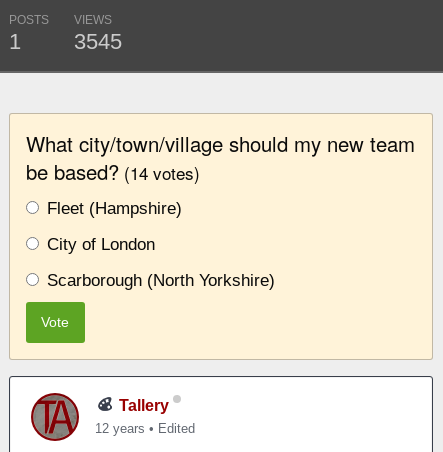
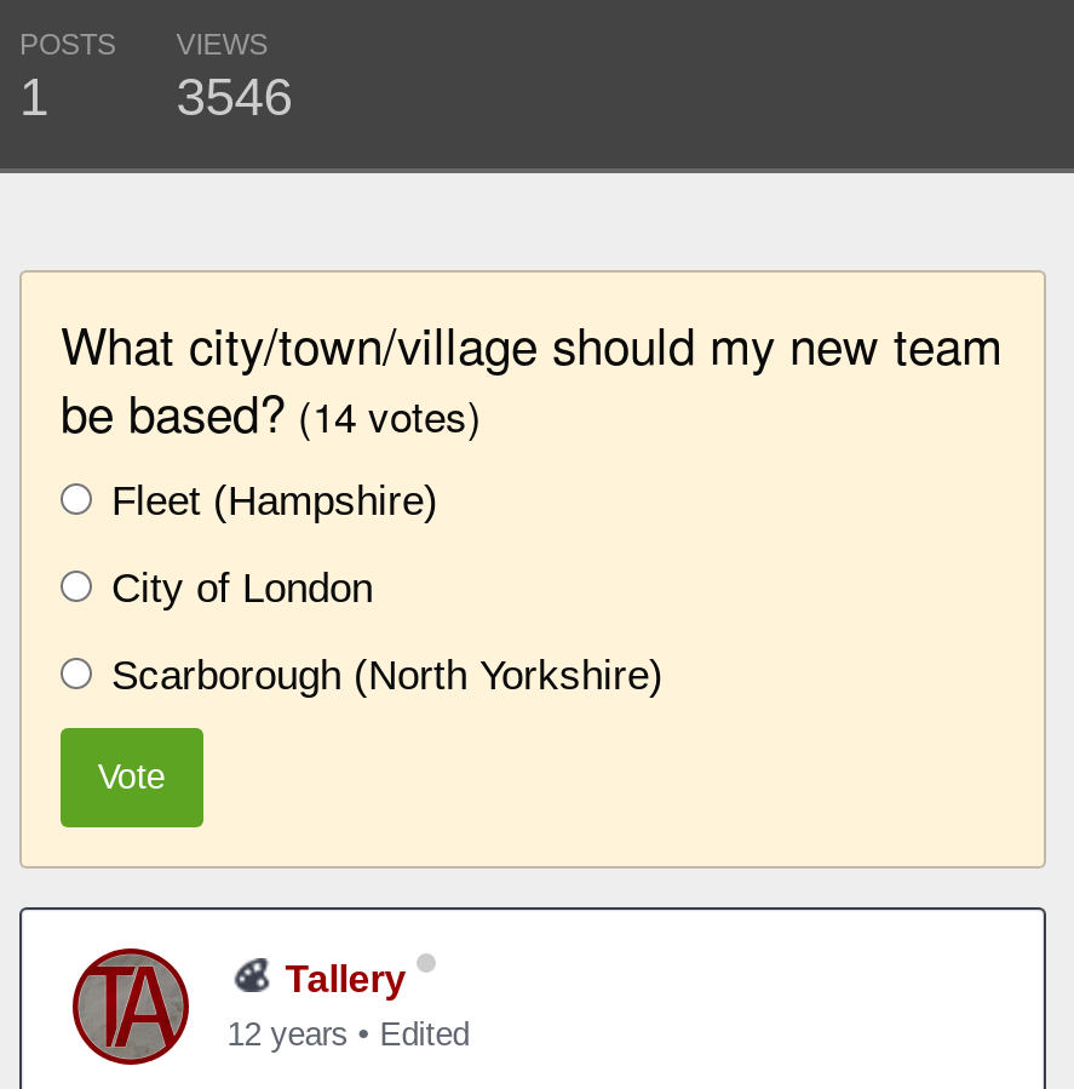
- 3545
+ 3546
